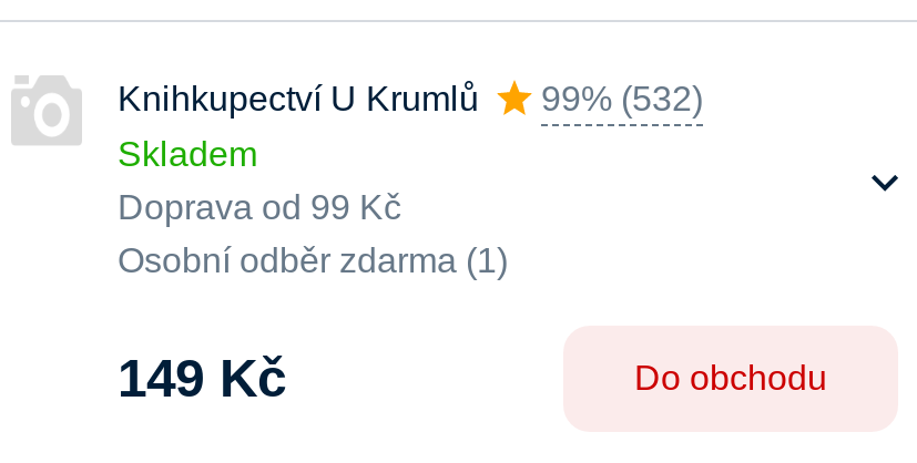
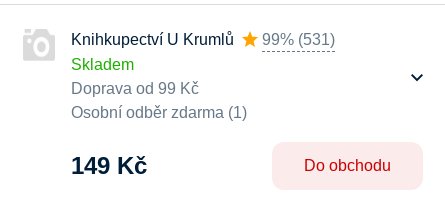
- Knihkupectví U Krumlů 99% (532)
+ Knihkupectví U Krumlů 99% (531)
